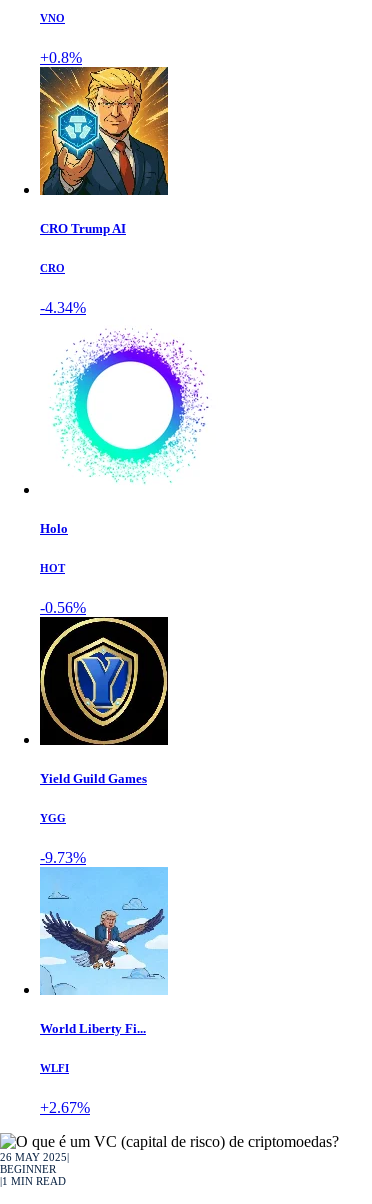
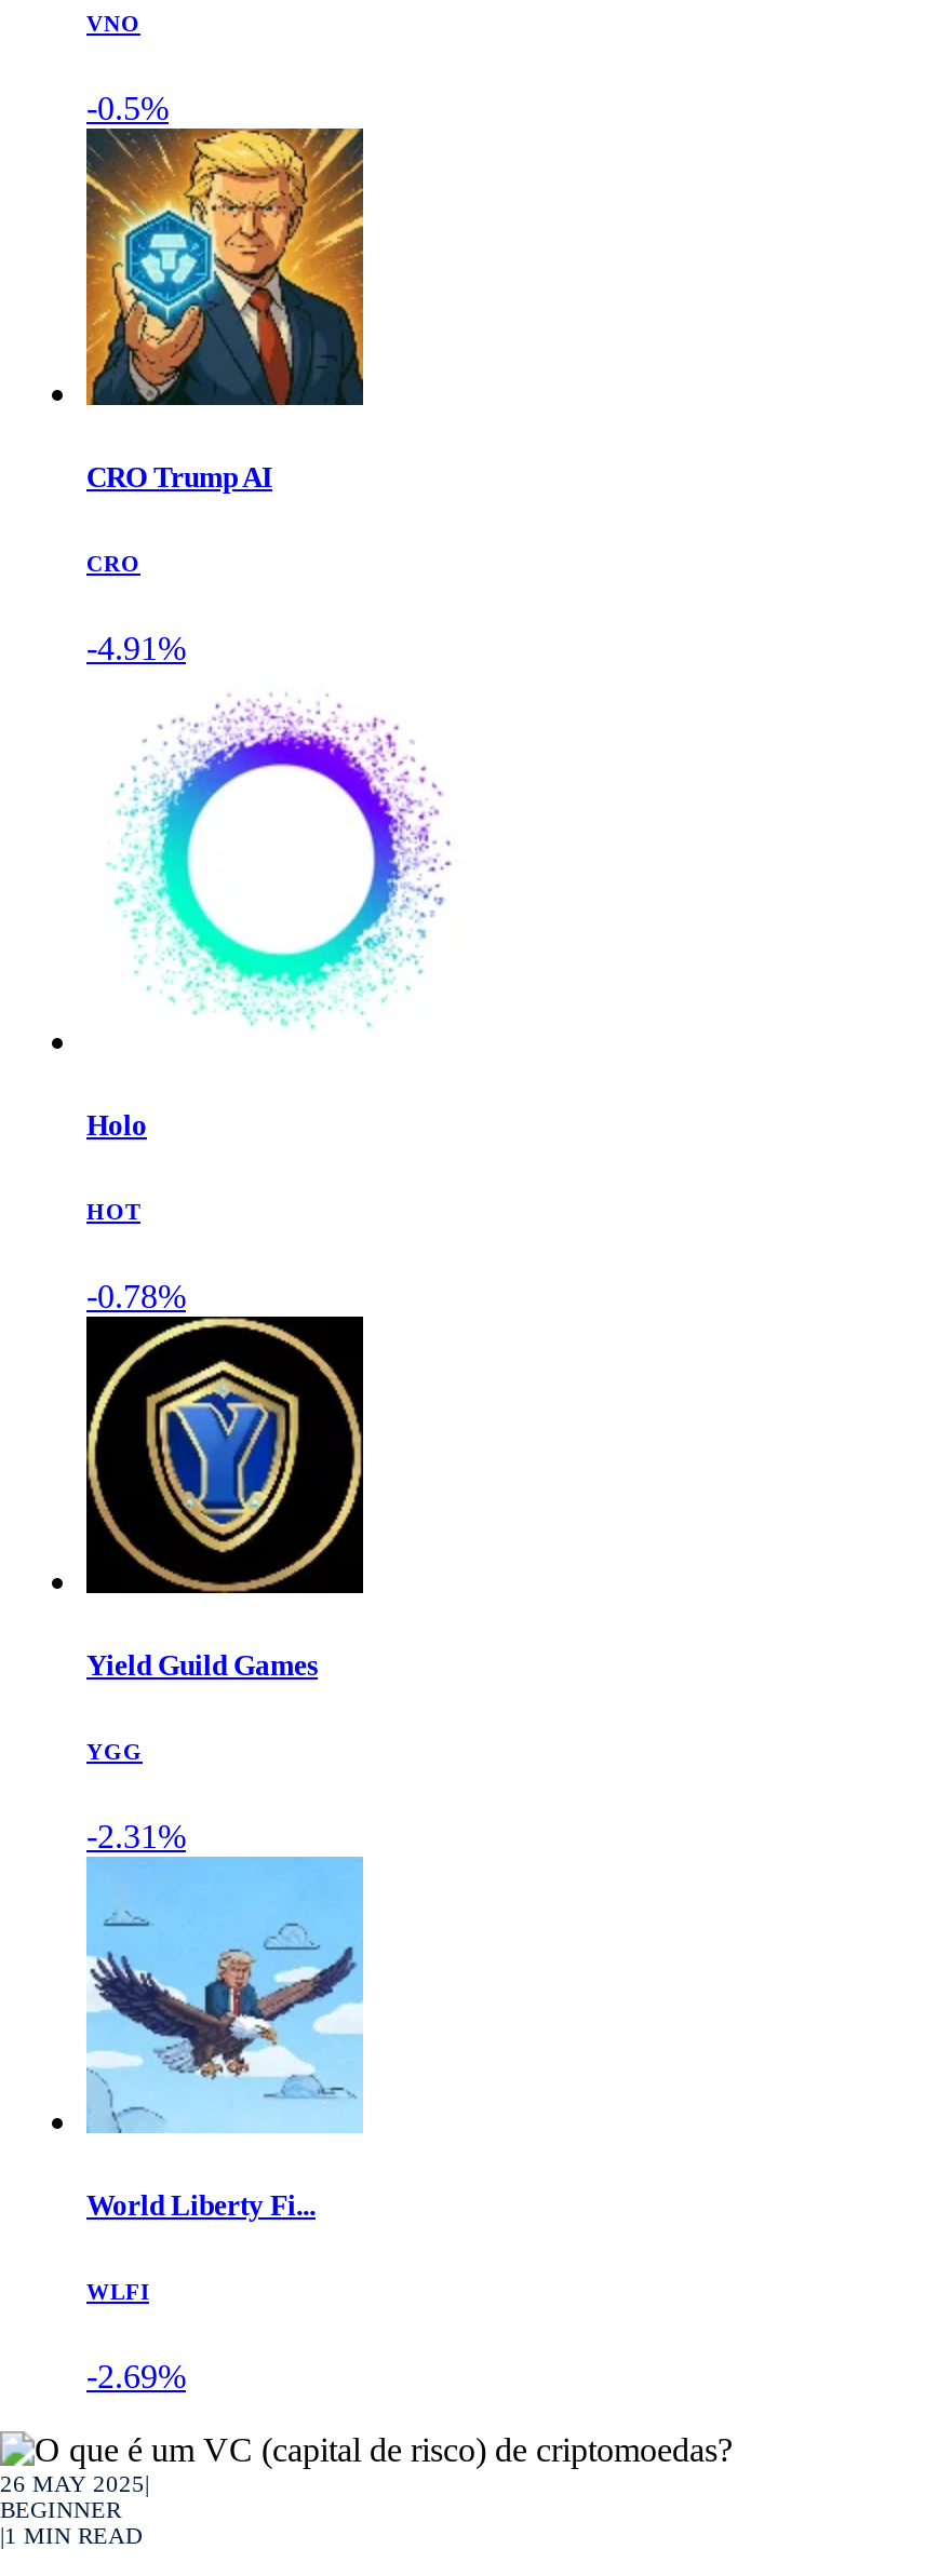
- +0.8%
+ -0.5%

- -4.34%
+ -4.91%

- -0.56%
+ -0.78%

- -9.73%
+ -2.31%

- +2.67%
+ -2.69%
